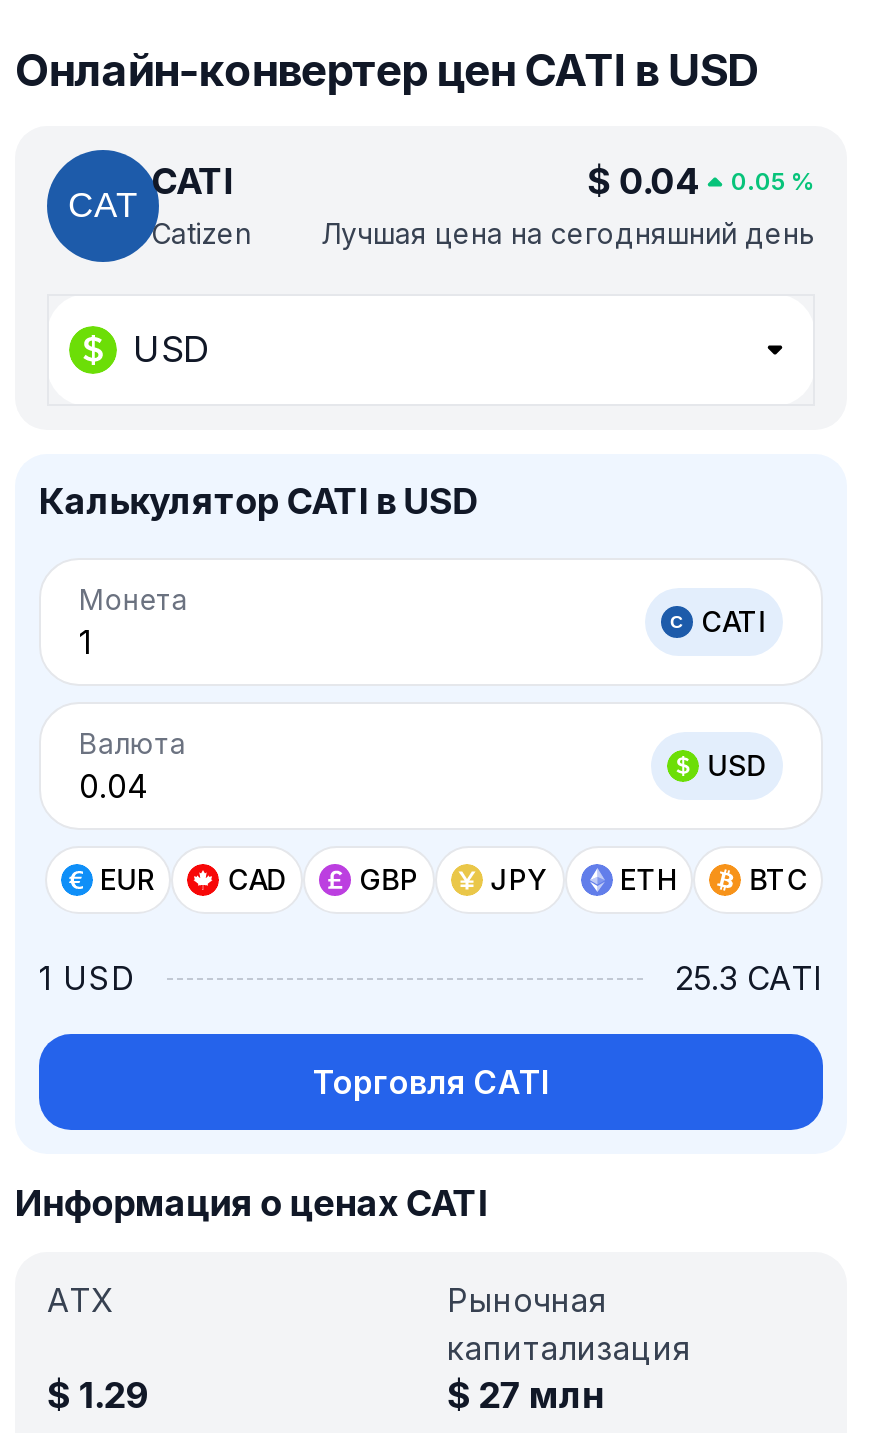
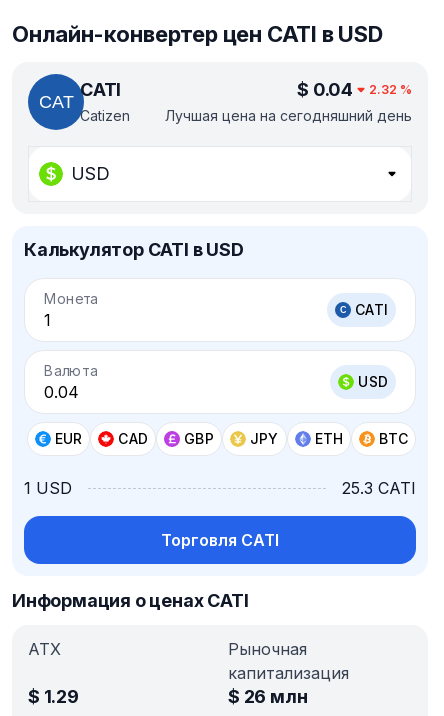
- $ 0.04 0.05%
+ $ 0.04 2.32%

- $ 27 млн
+ $ 26 млн
